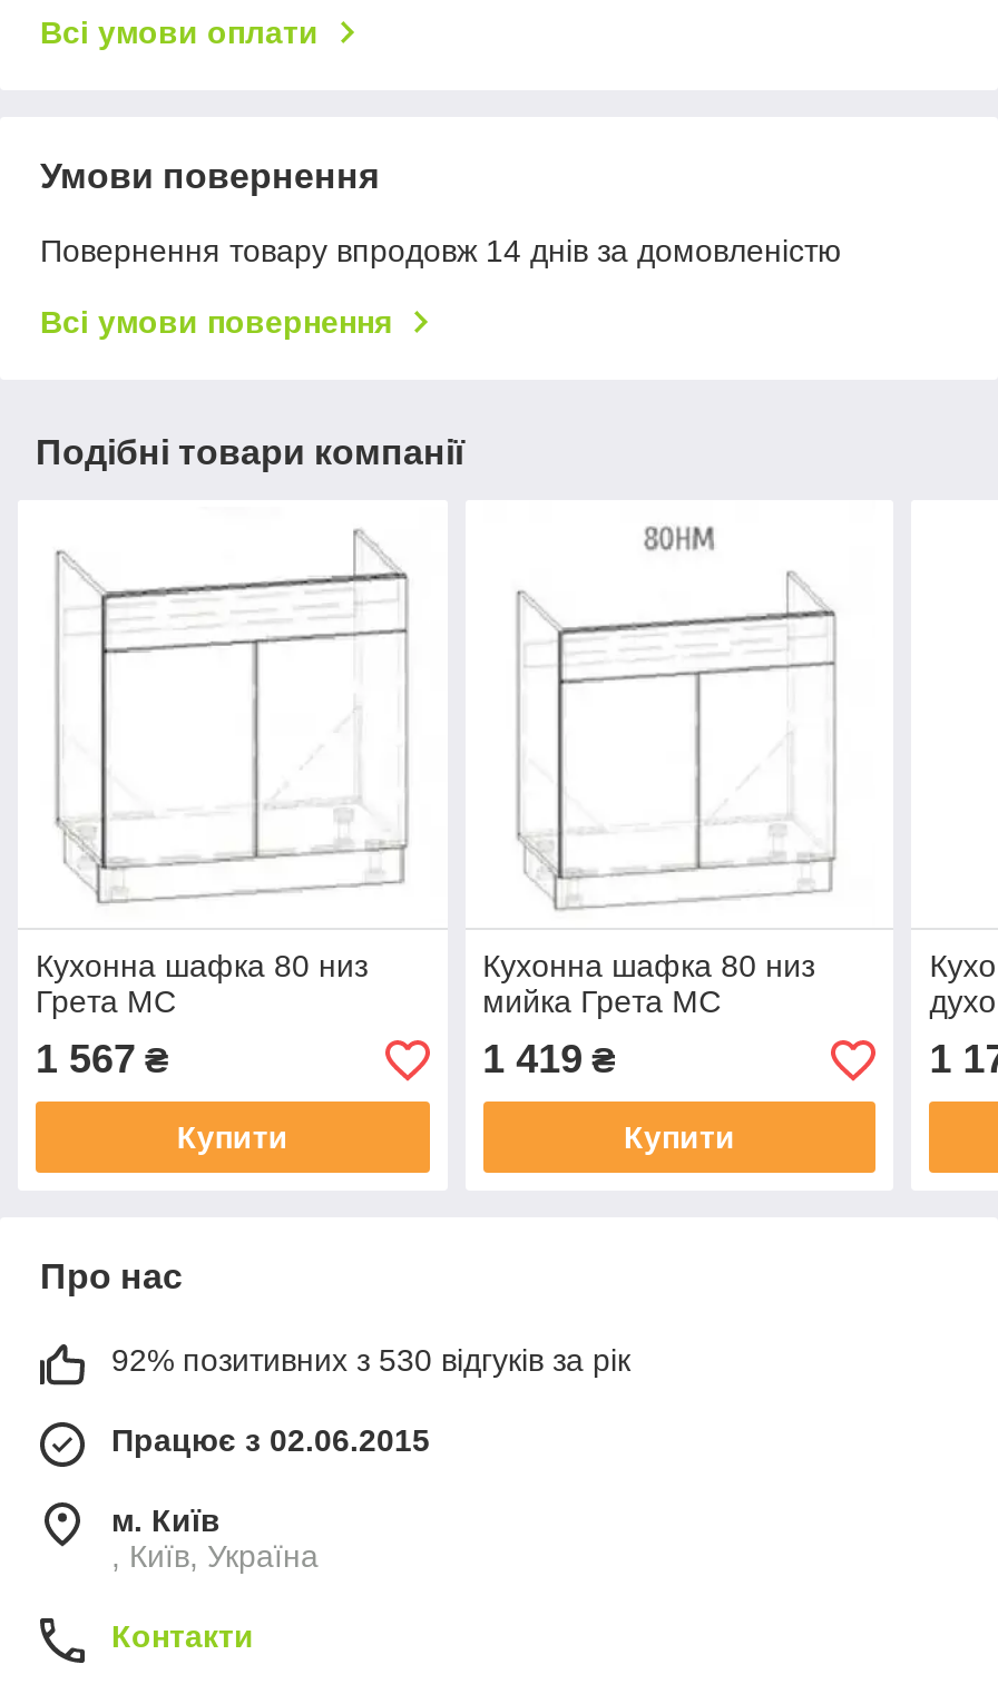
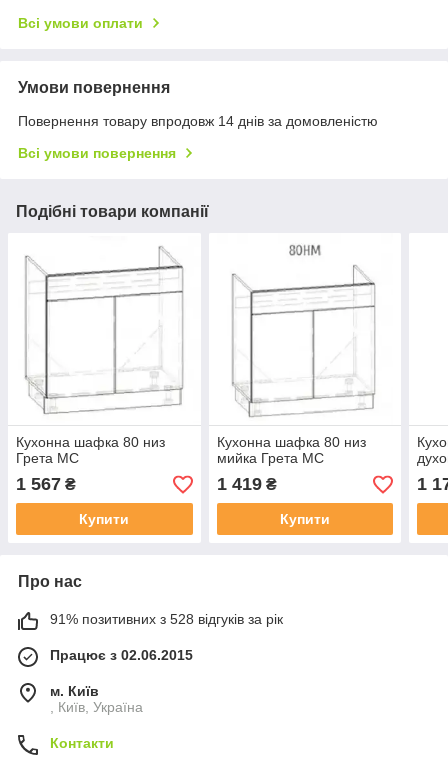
- 92% позитивних з 530 відгуків за рік
+ 91% позитивних з 528 відгуків за рік
